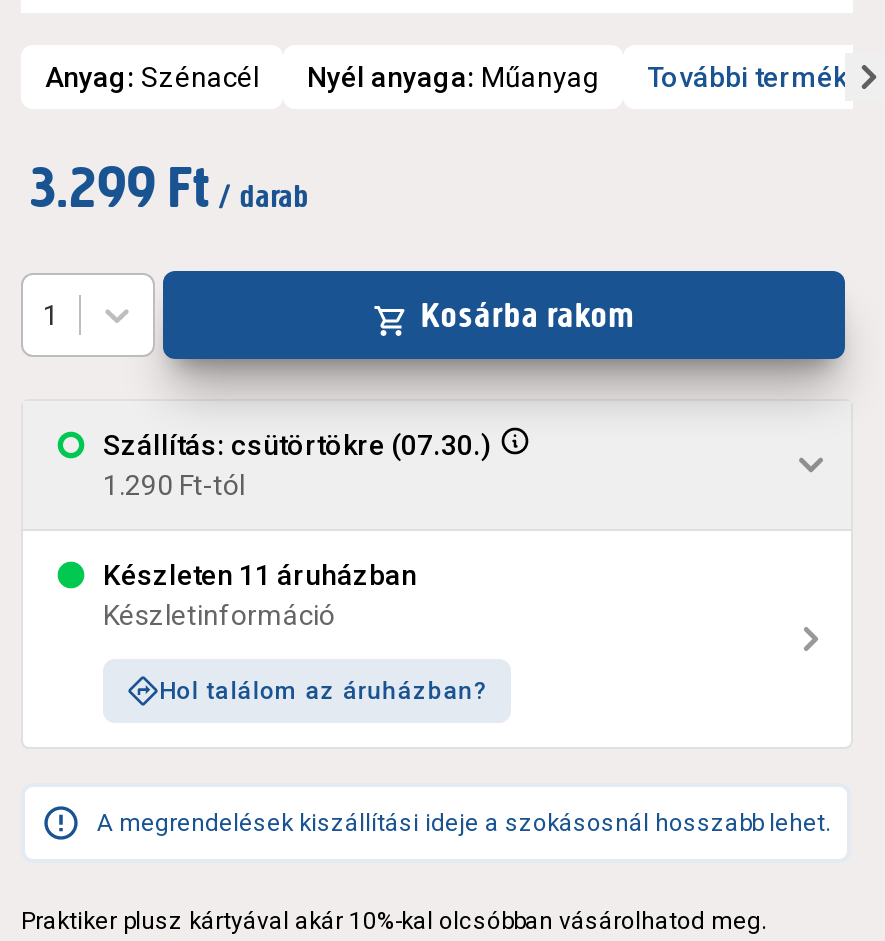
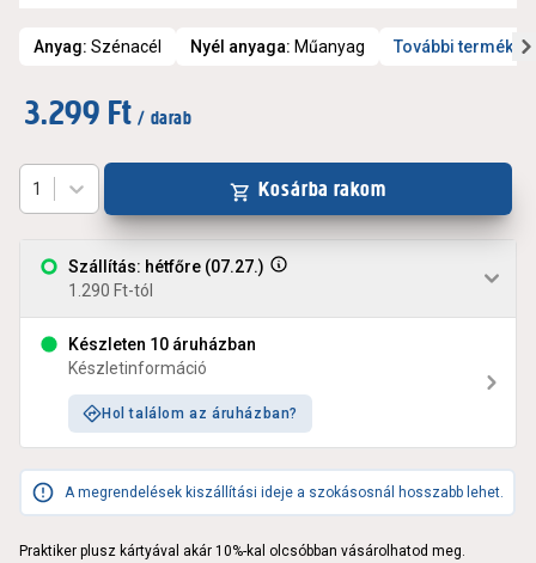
- Szállítás: csütörtökre (07.30.)
+ Szállítás: hétfőre (07.27.)

- Készleten 11 áruházban
+ Készleten 10 áruházban
